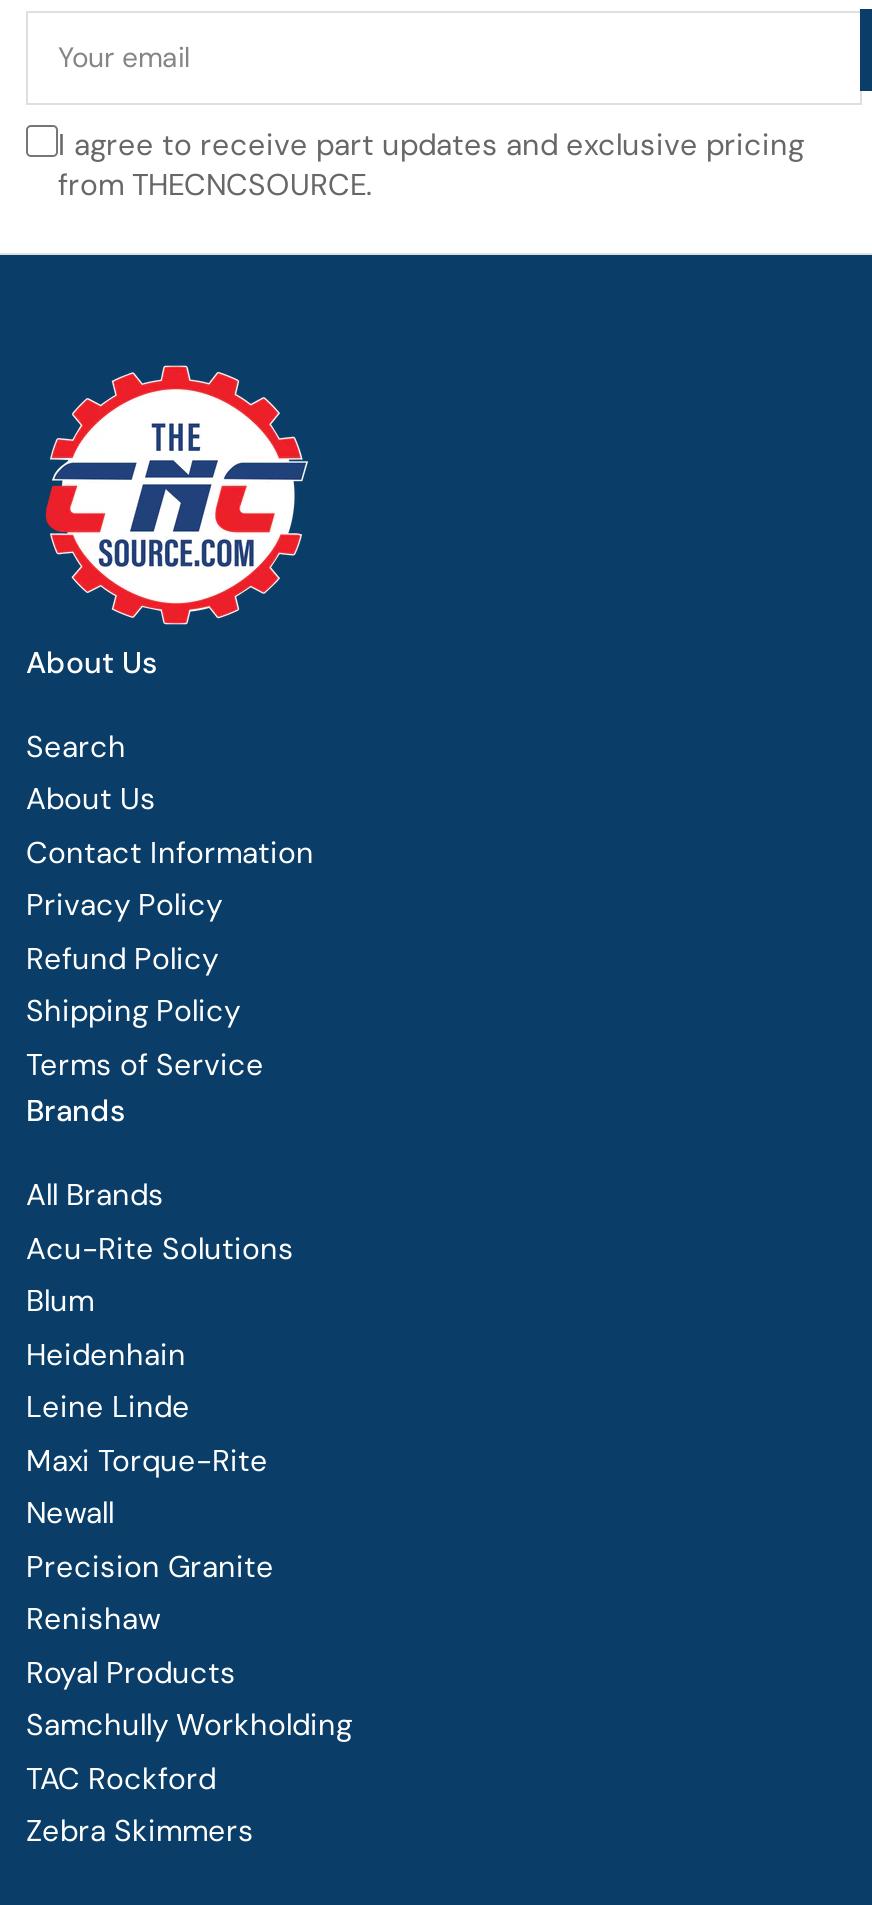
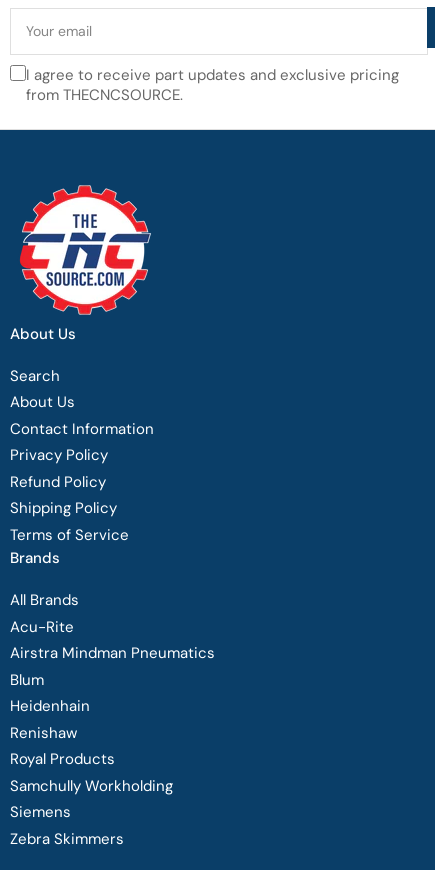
- Acu-Rite Solutions
+ Acu-Rite
+ Airstra Mindman Pneumatics

moved down: Blum | Heidenhain

- Leine Linde
- Maxi Torque-Rite
- Newall
- Precision Granite

- TAC Rockford
+ Siemens
